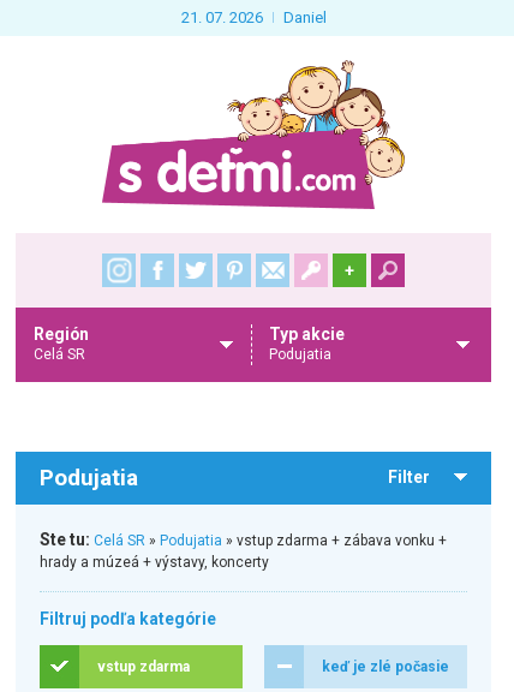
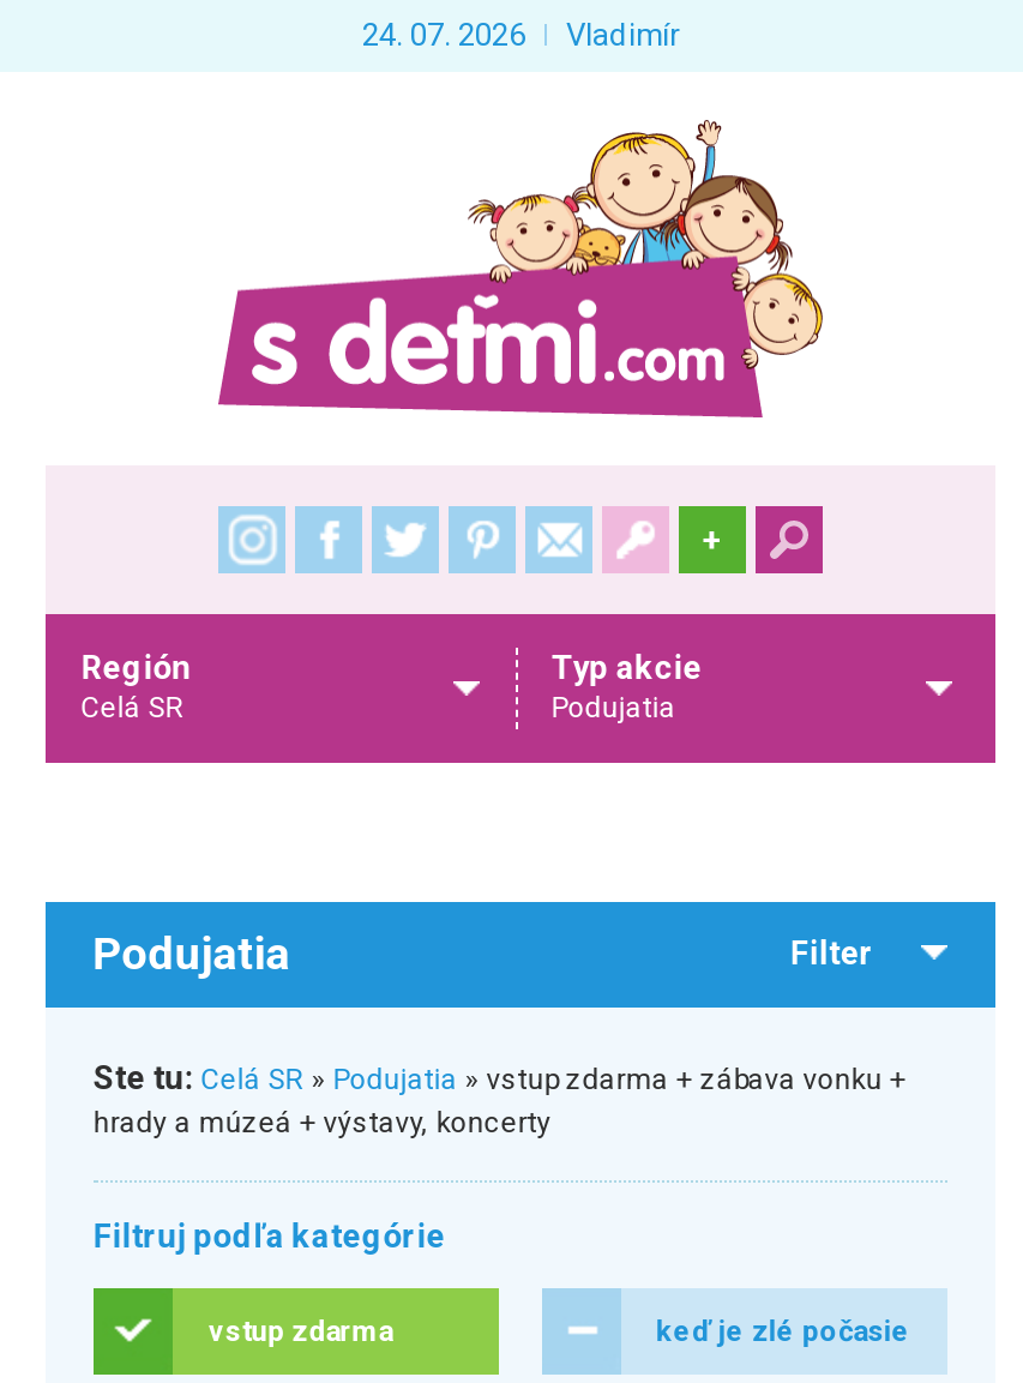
- 21. 07. 2026
- Daniel
+ 24. 07. 2026
+ Vladimír
